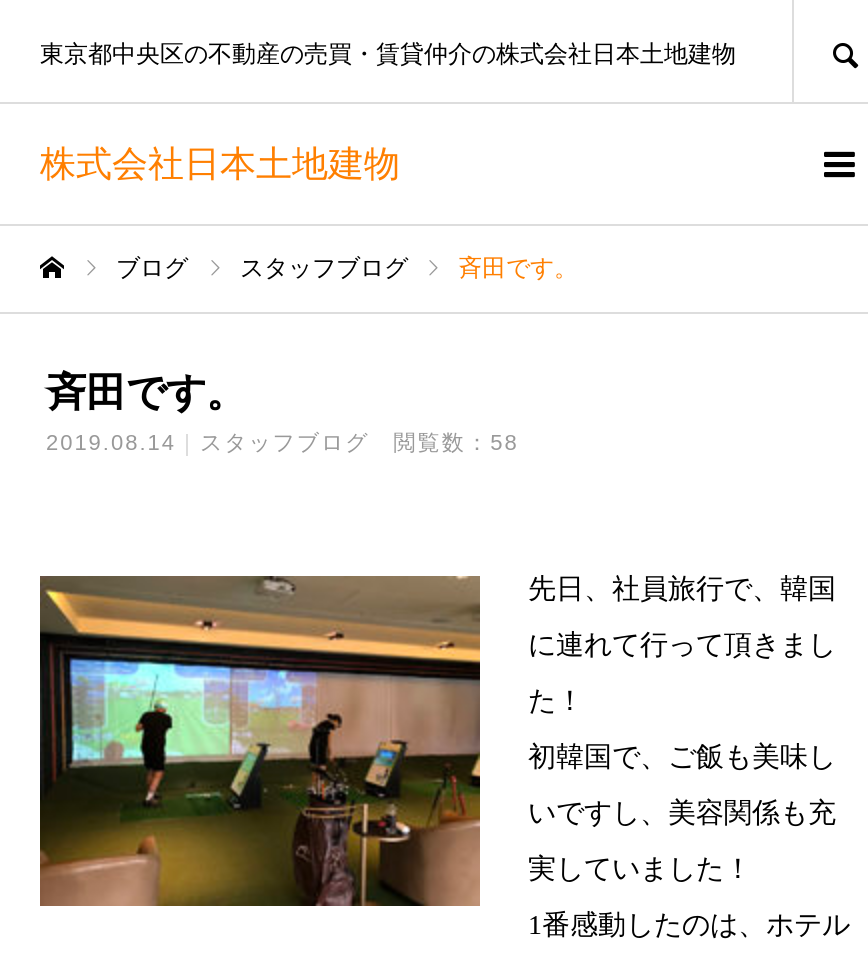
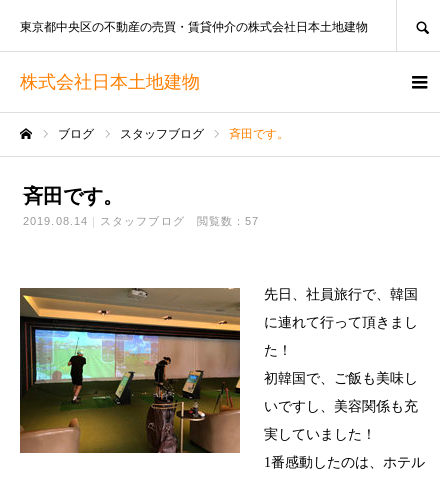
- 2019.08.14 スタッフブログ 閲覧数：58
+ 2019.08.14 スタッフブログ 閲覧数：57
